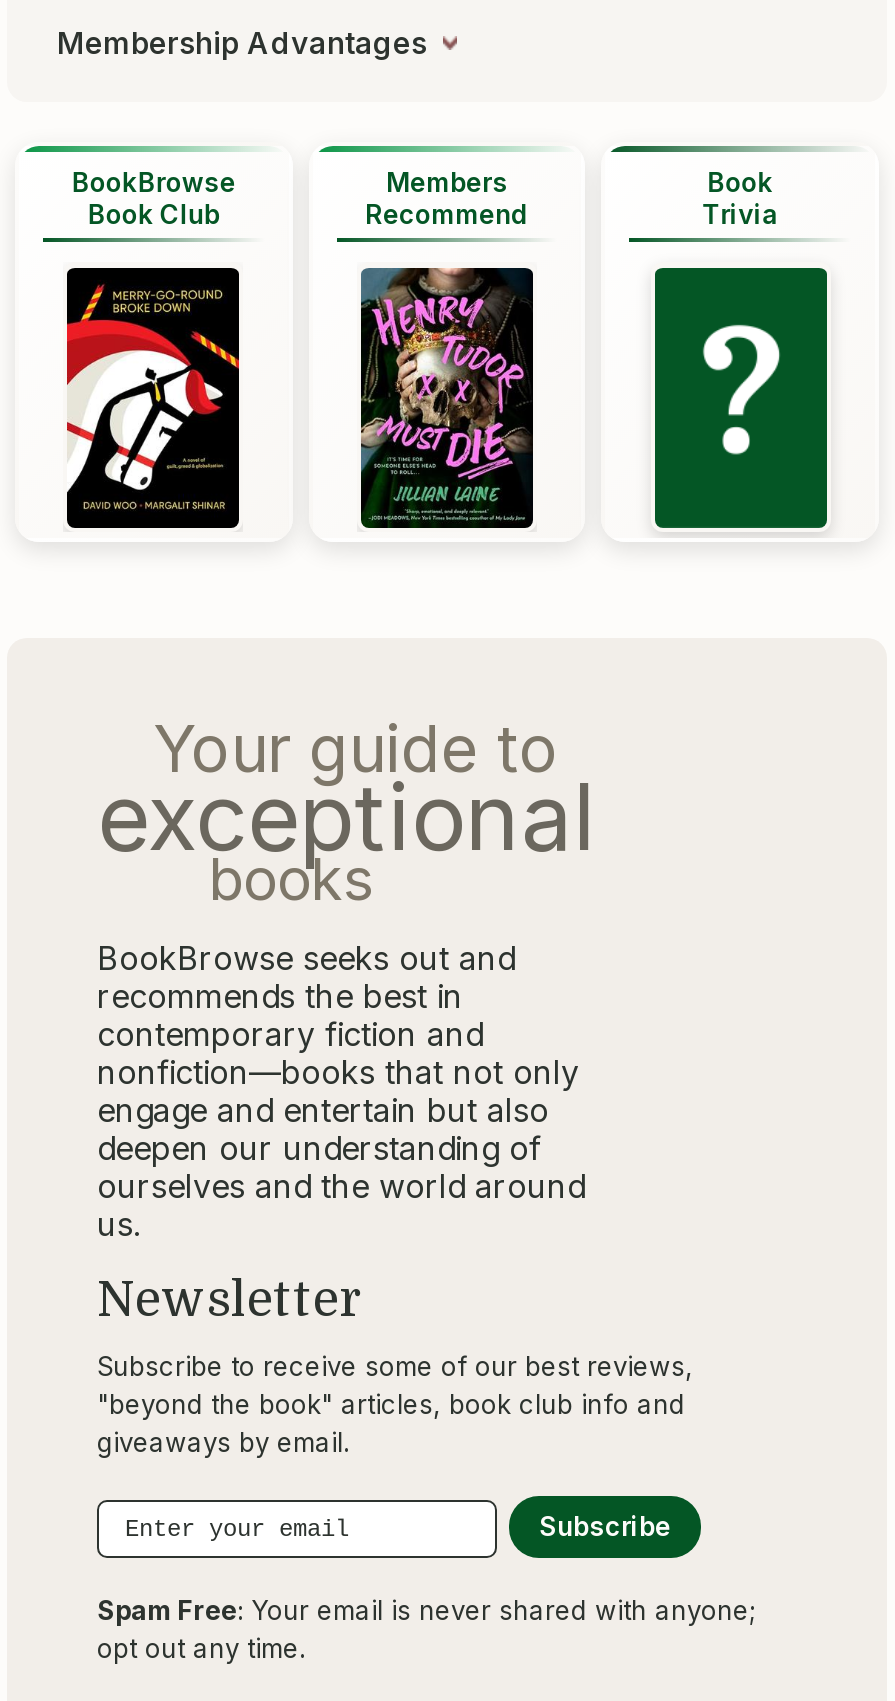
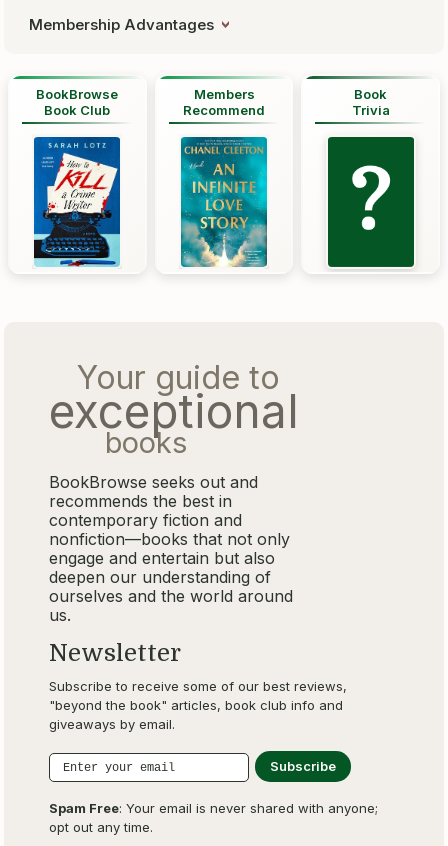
- [image]
+ [image]

- [image]
+ [image]
